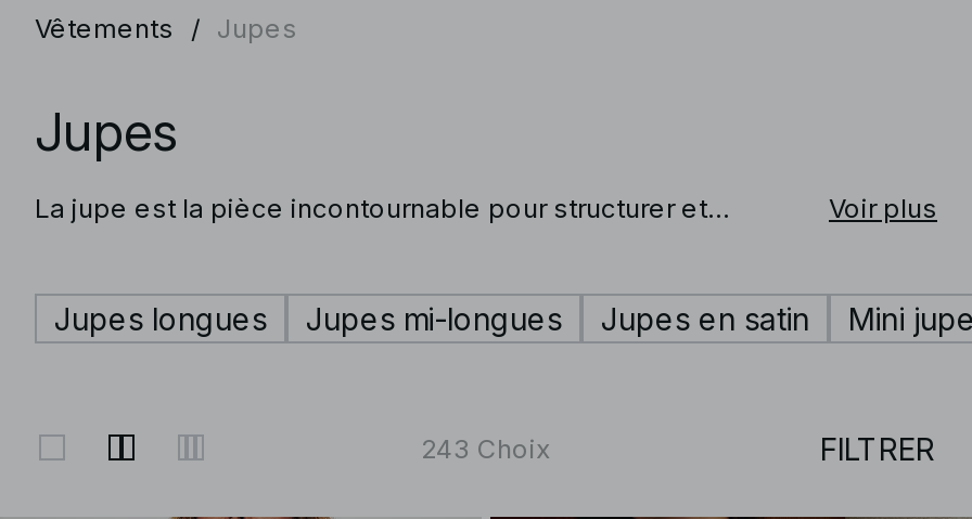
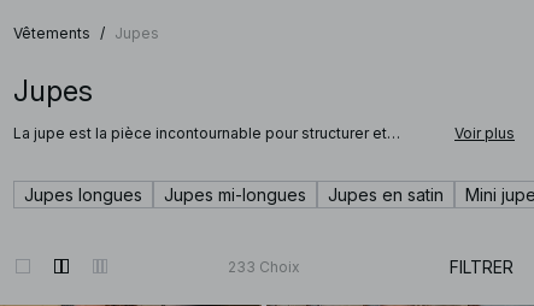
- 243 Choix
+ 233 Choix
